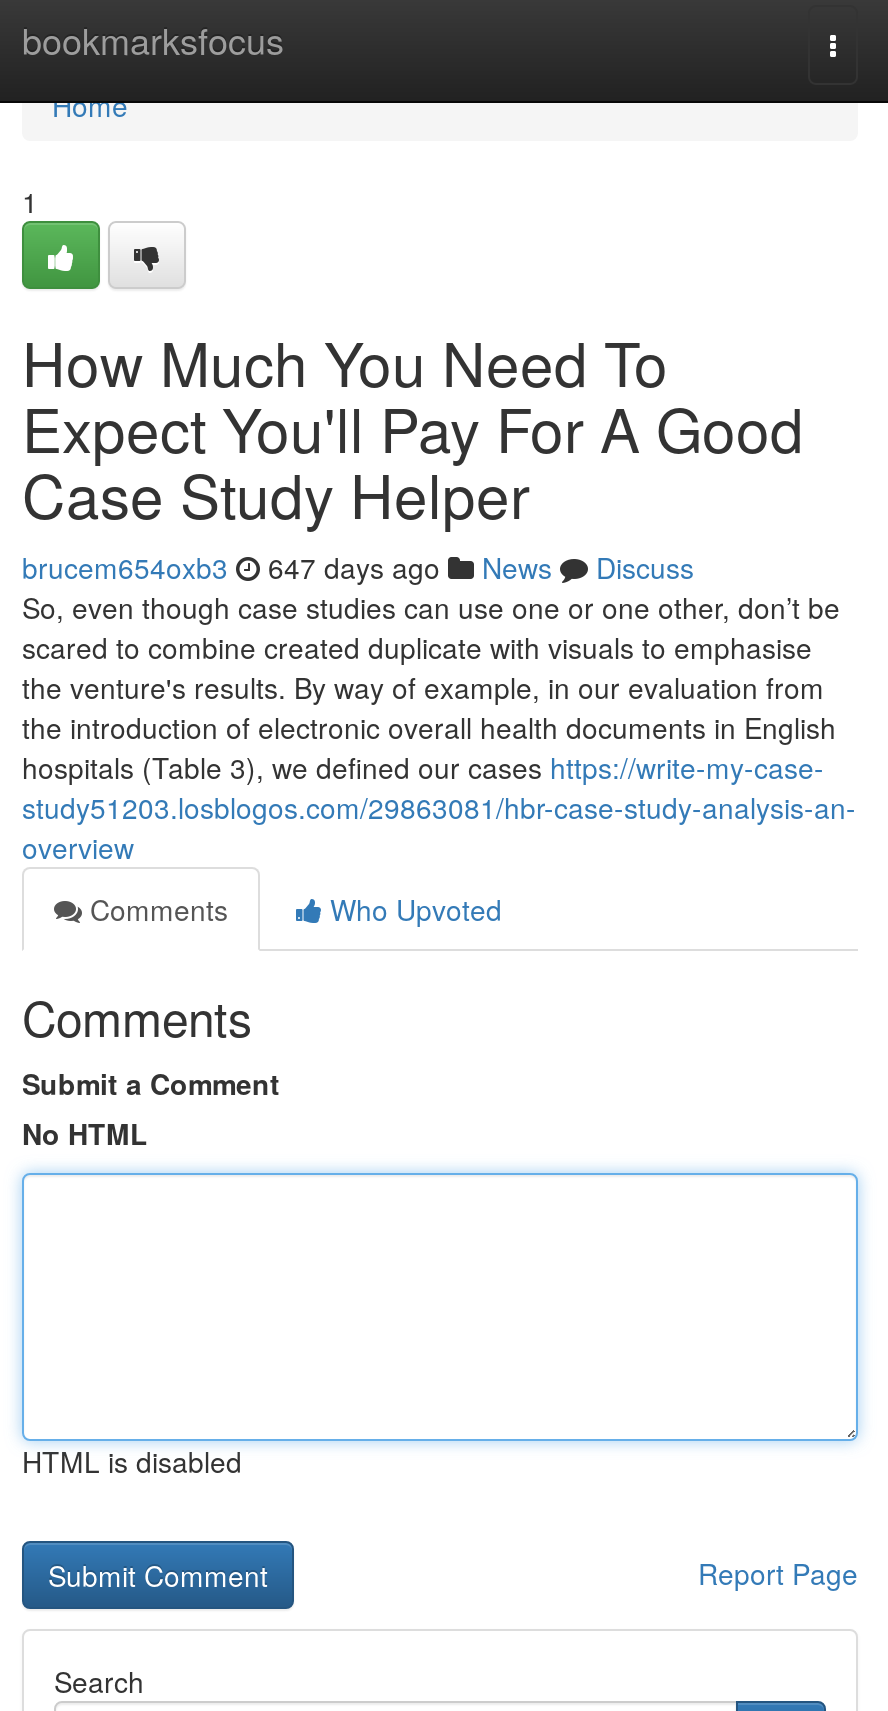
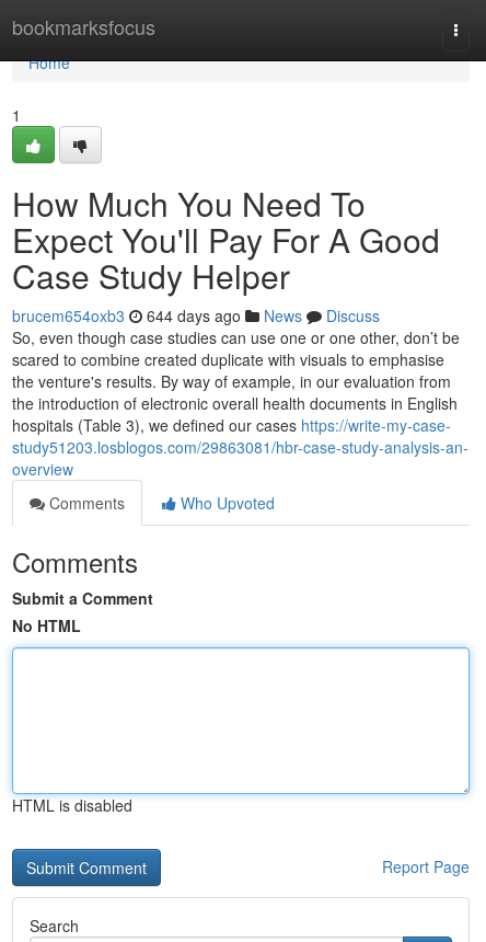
- brucem654oxb3 647 days ago News Discuss
+ brucem654oxb3 644 days ago News Discuss
